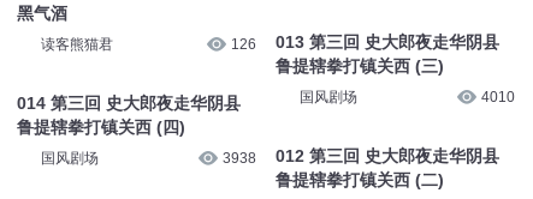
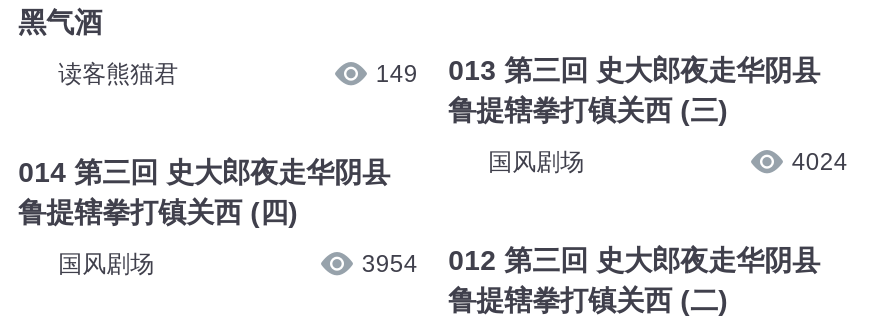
- 126 013 第三回 史大郎夜走华阴县
+ 149 013 第三回 史大郎夜走华阴县

- 4010
+ 4024

- 3938 012 第三回 史大郎夜走华阴县
+ 3954 012 第三回 史大郎夜走华阴县
